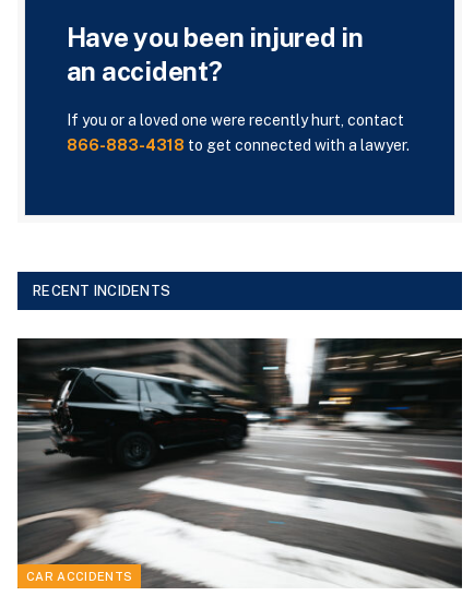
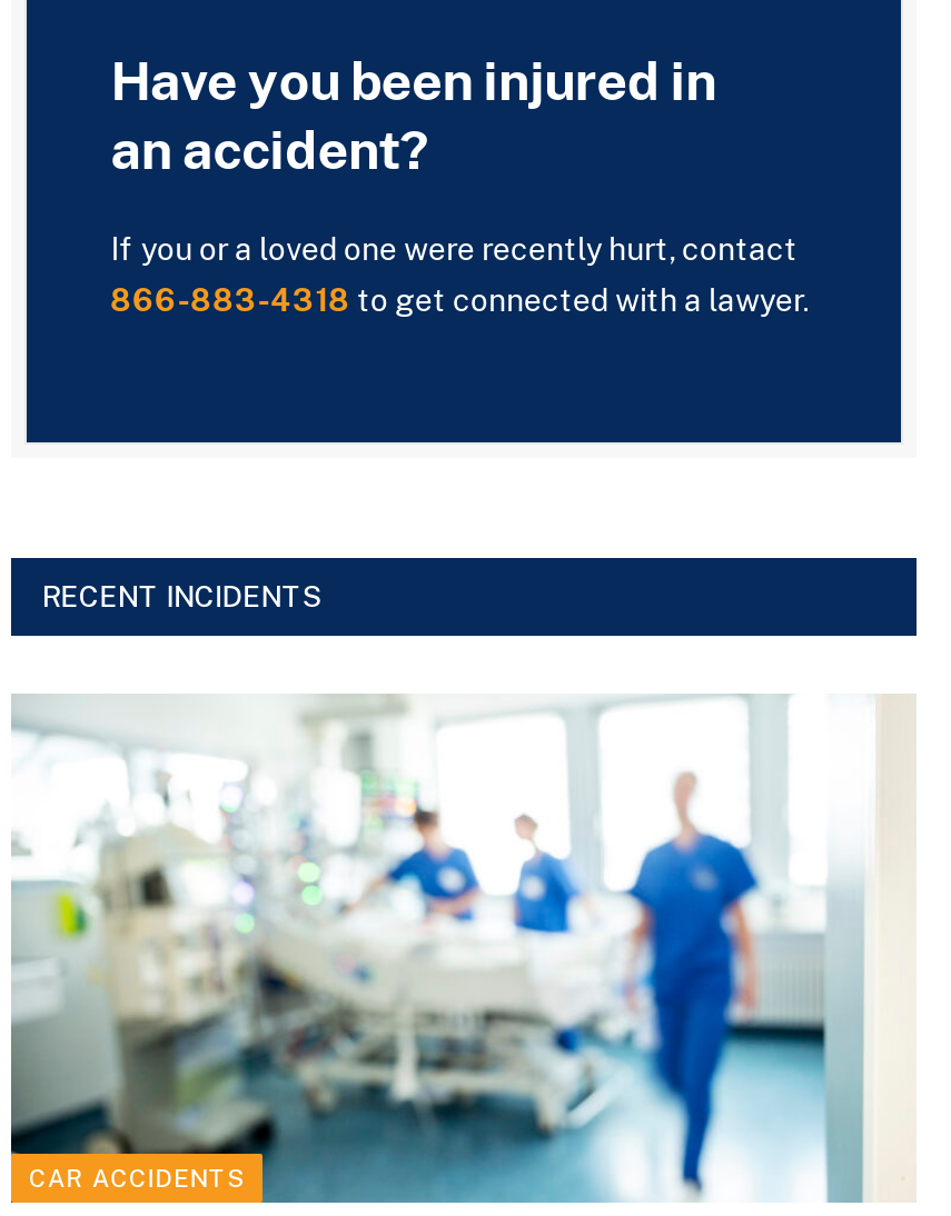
- [image]
+ [image]
